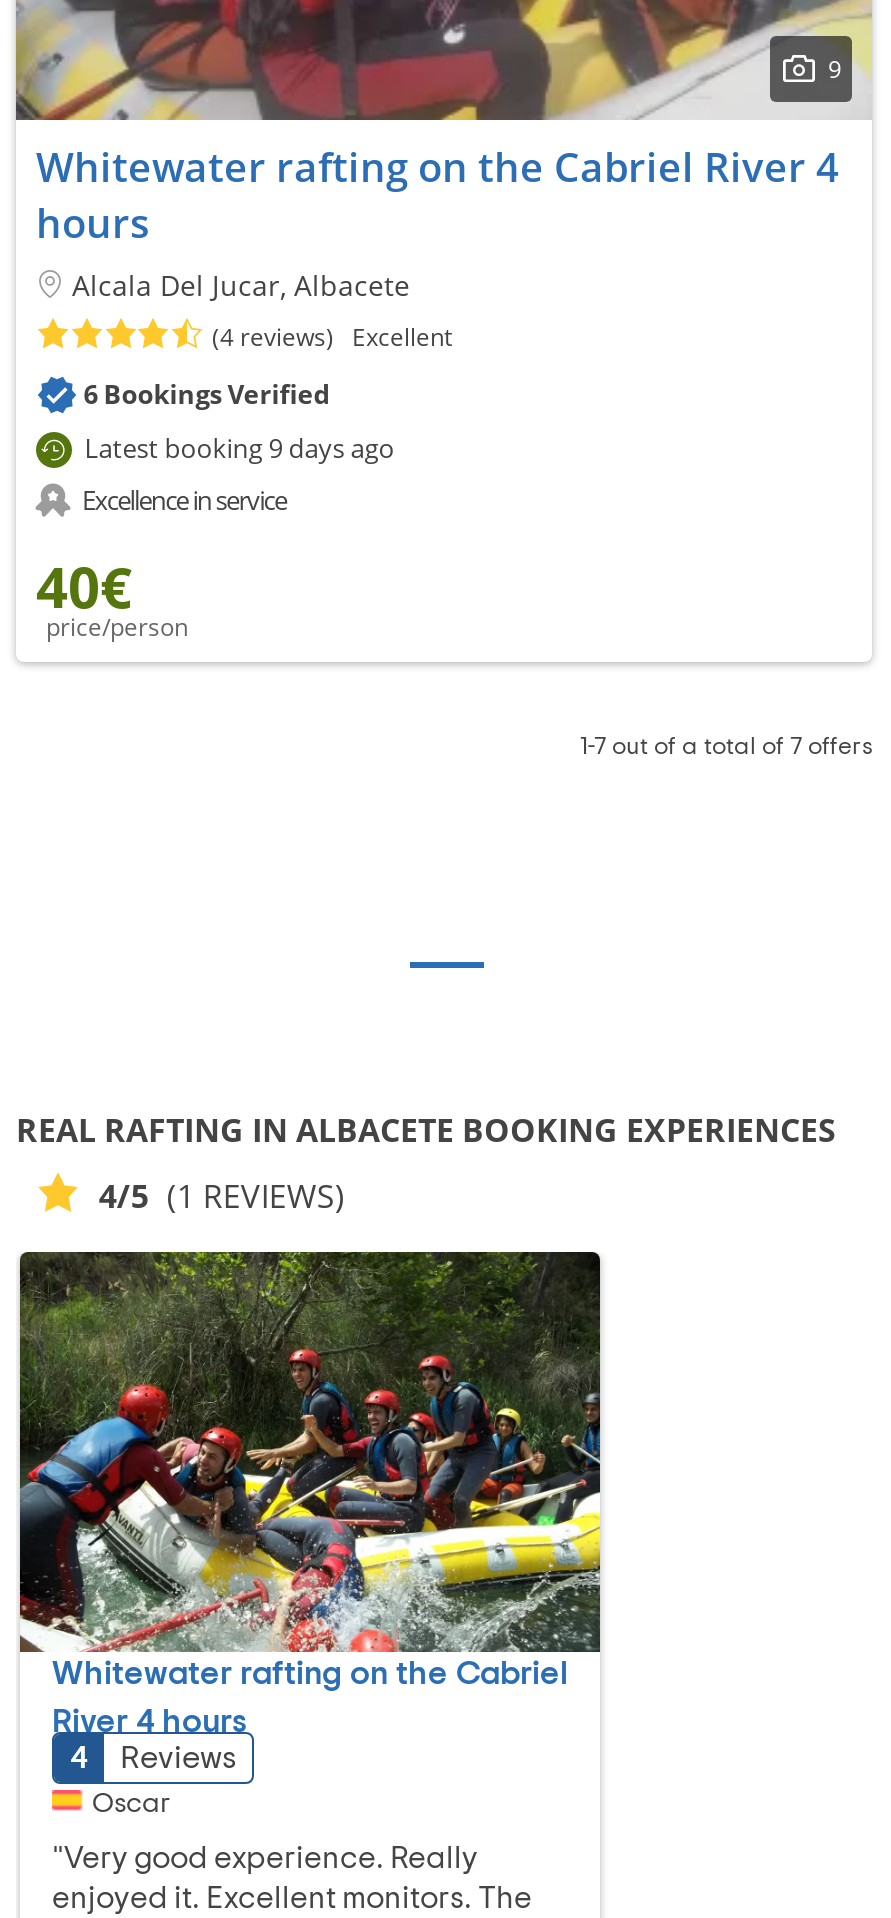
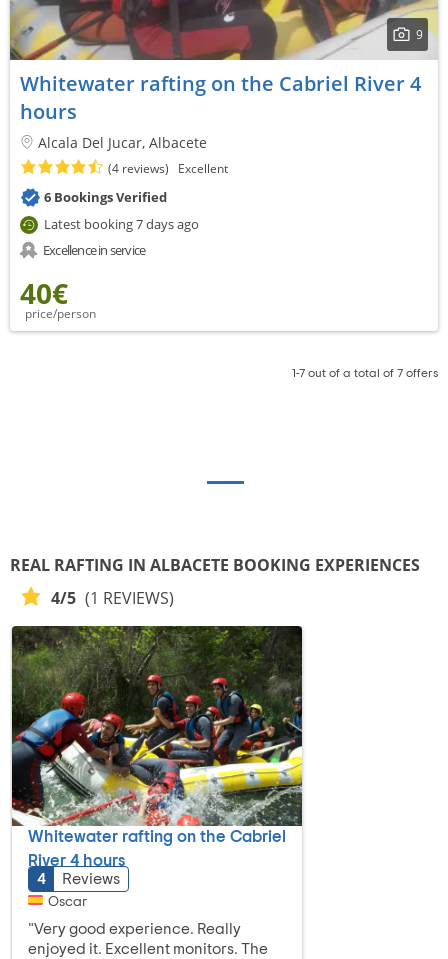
- Latest booking 9 days ago
+ Latest booking 7 days ago
